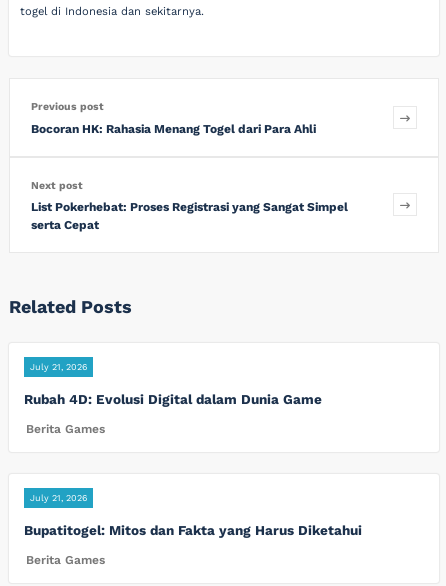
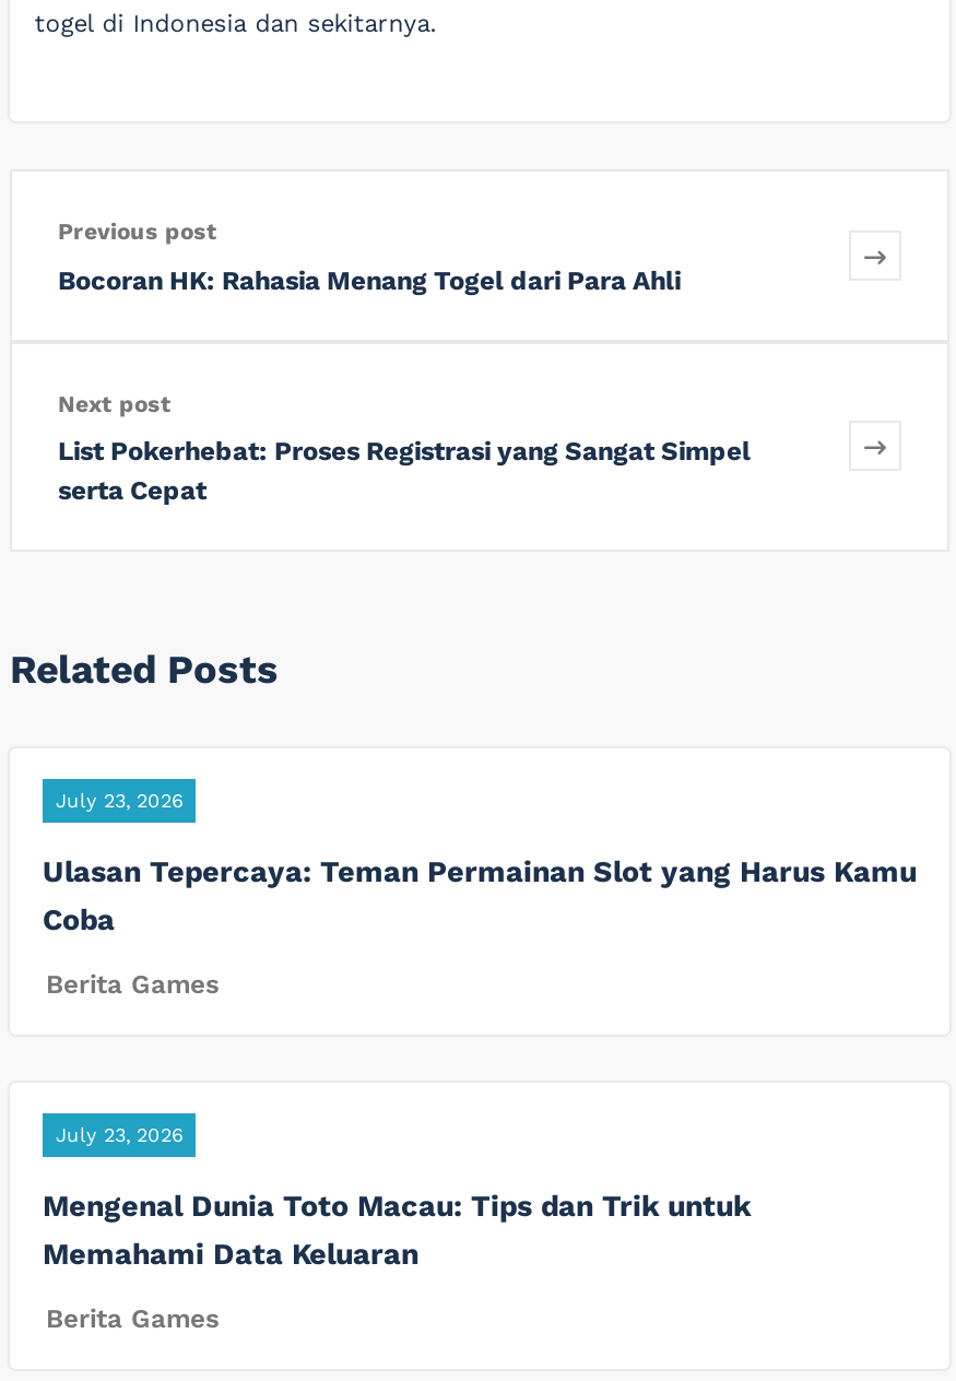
- July 21, 2026
+ July 23, 2026

- Rubah 4D: Evolusi Digital dalam Dunia Game
+ Ulasan Tepercaya: Teman Permainan Slot yang Harus Kamu
+ Coba

- July 21, 2026
+ July 23, 2026

- Bupatitogel: Mitos dan Fakta yang Harus Diketahui
+ Mengenal Dunia Toto Macau: Tips dan Trik untuk
+ Memahami Data Keluaran
